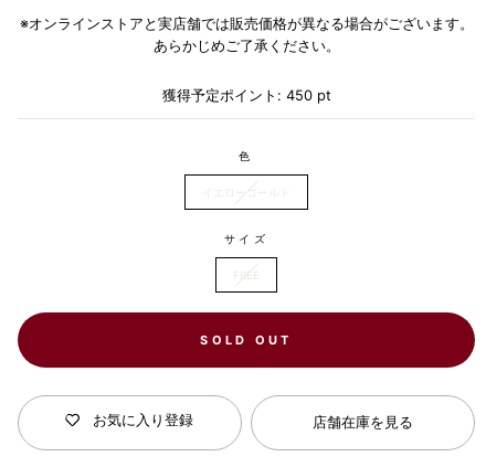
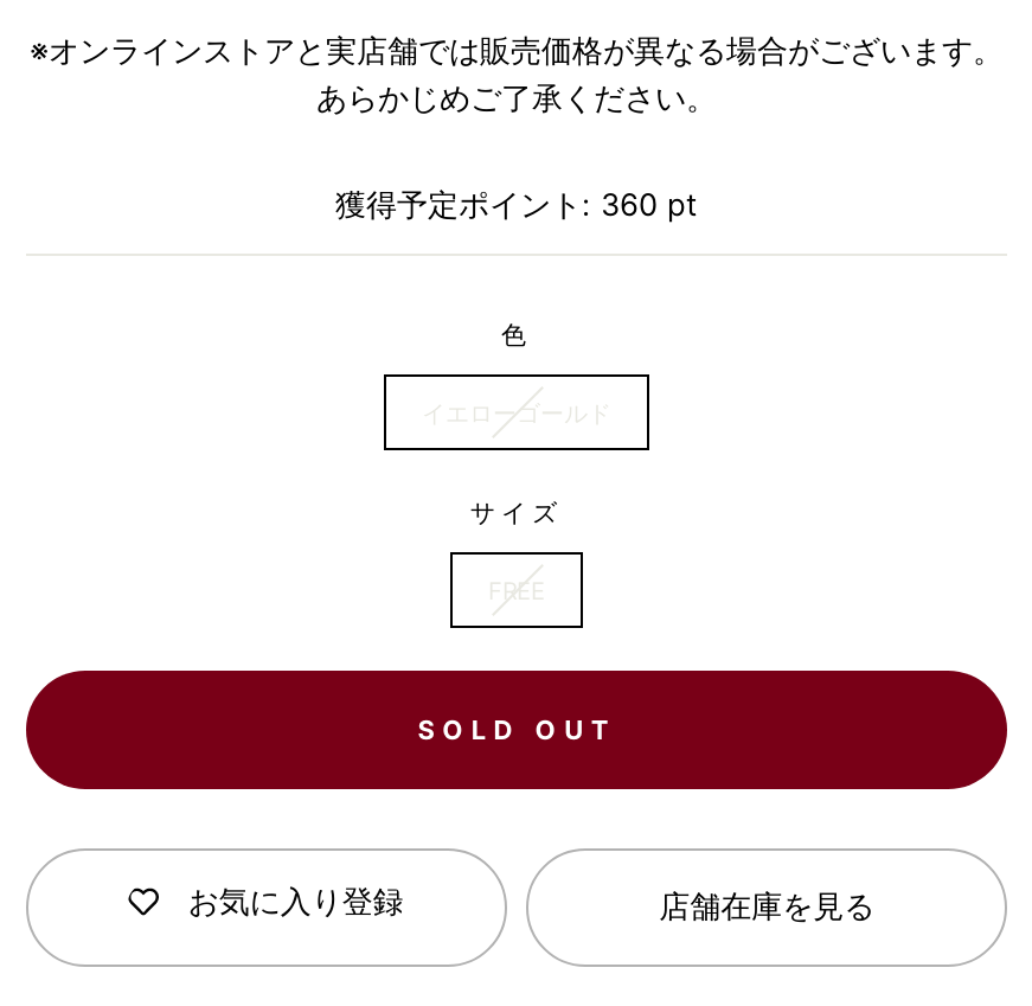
- 獲得予定ポイント: 450 pt
+ 獲得予定ポイント: 360 pt
